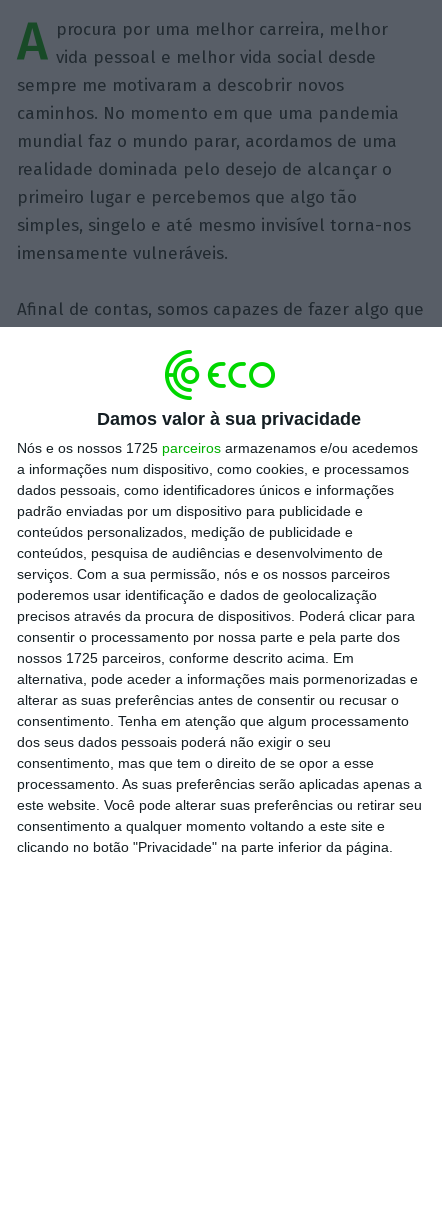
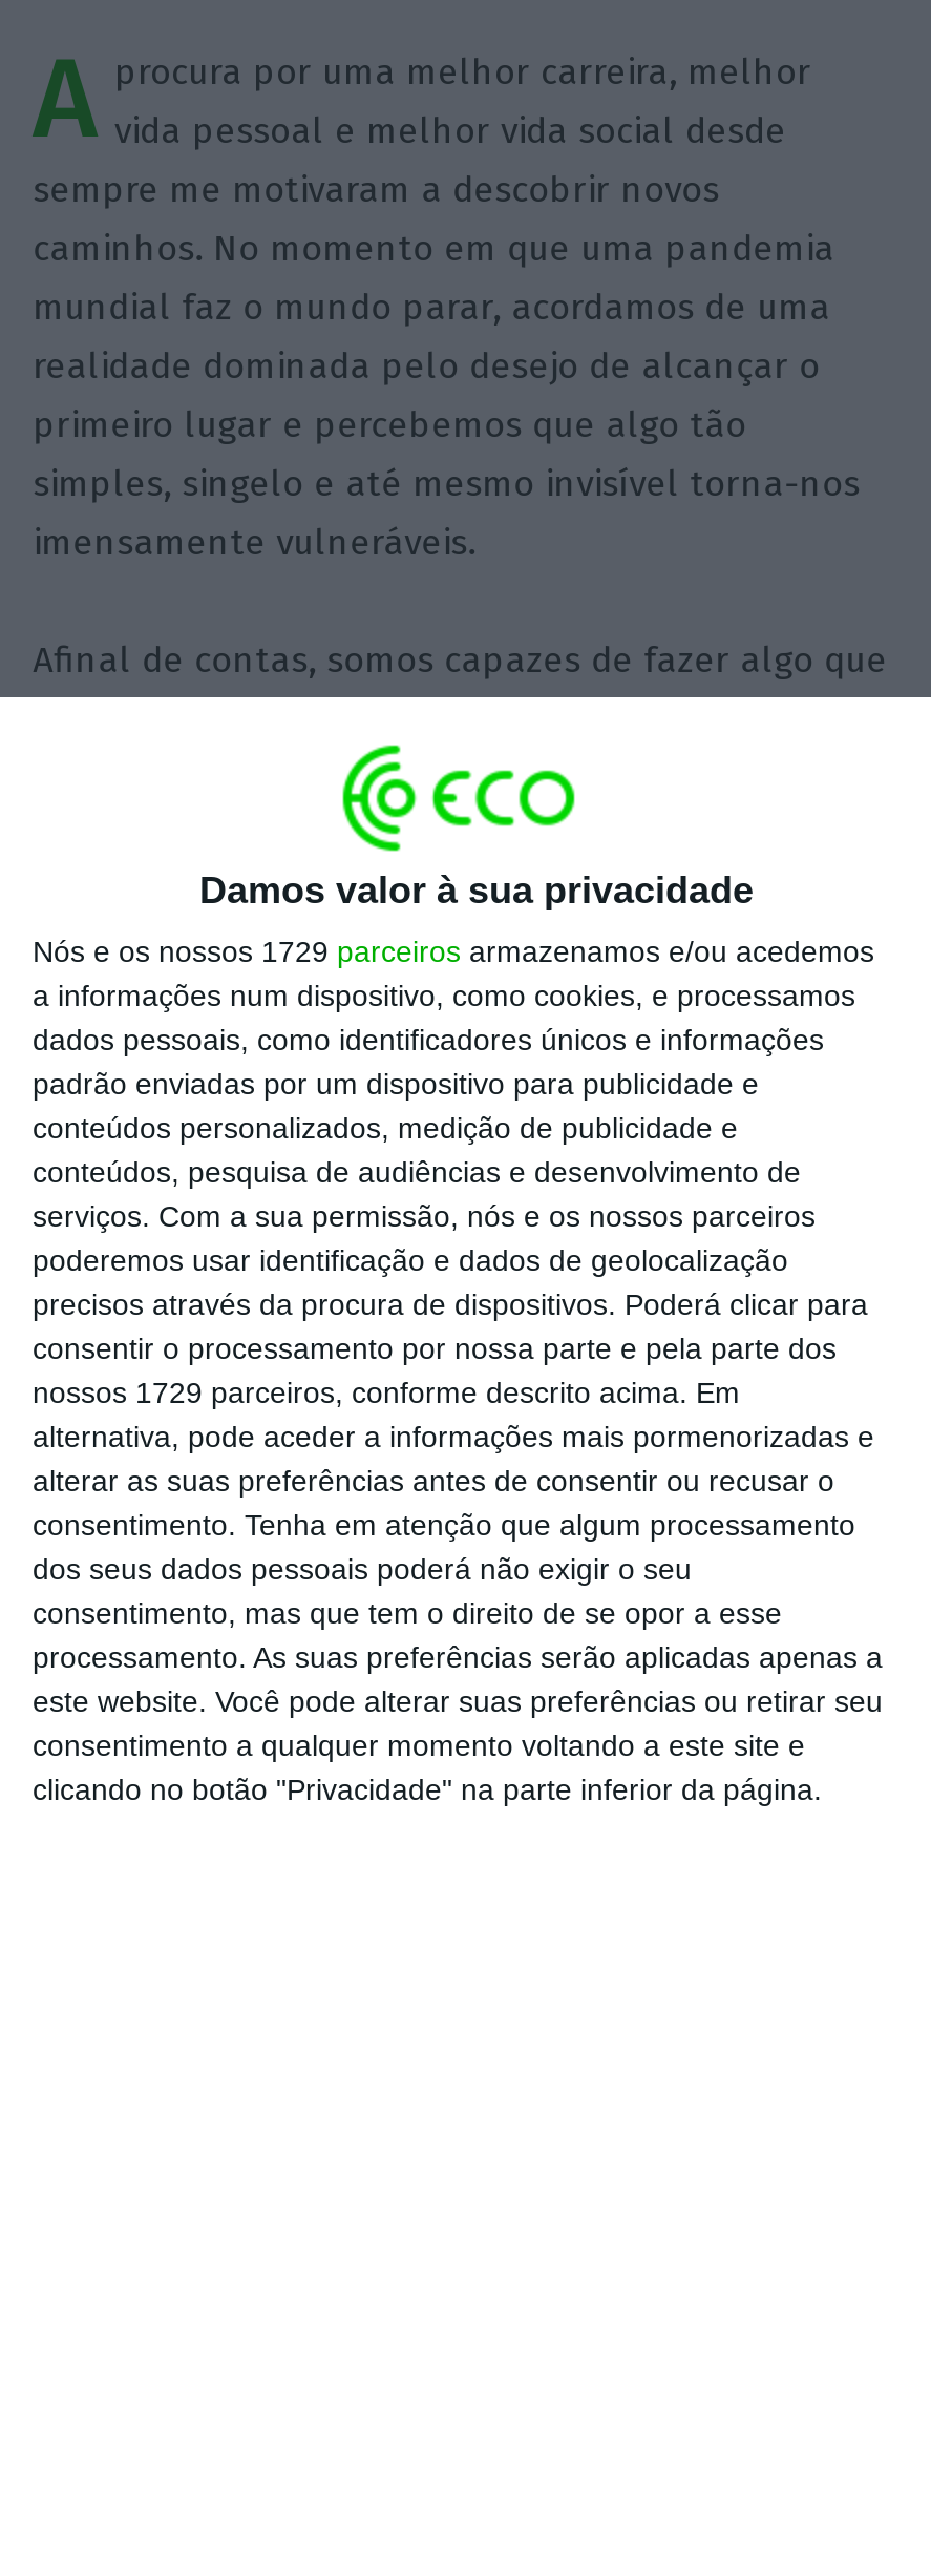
- Nós e os nossos 1725 parceiros armazenamos e/ou acedemos
+ Nós e os nossos 1729 parceiros armazenamos e/ou acedemos

- nossos 1725 parceiros, conforme descrito acima. Em
+ nossos 1729 parceiros, conforme descrito acima. Em
